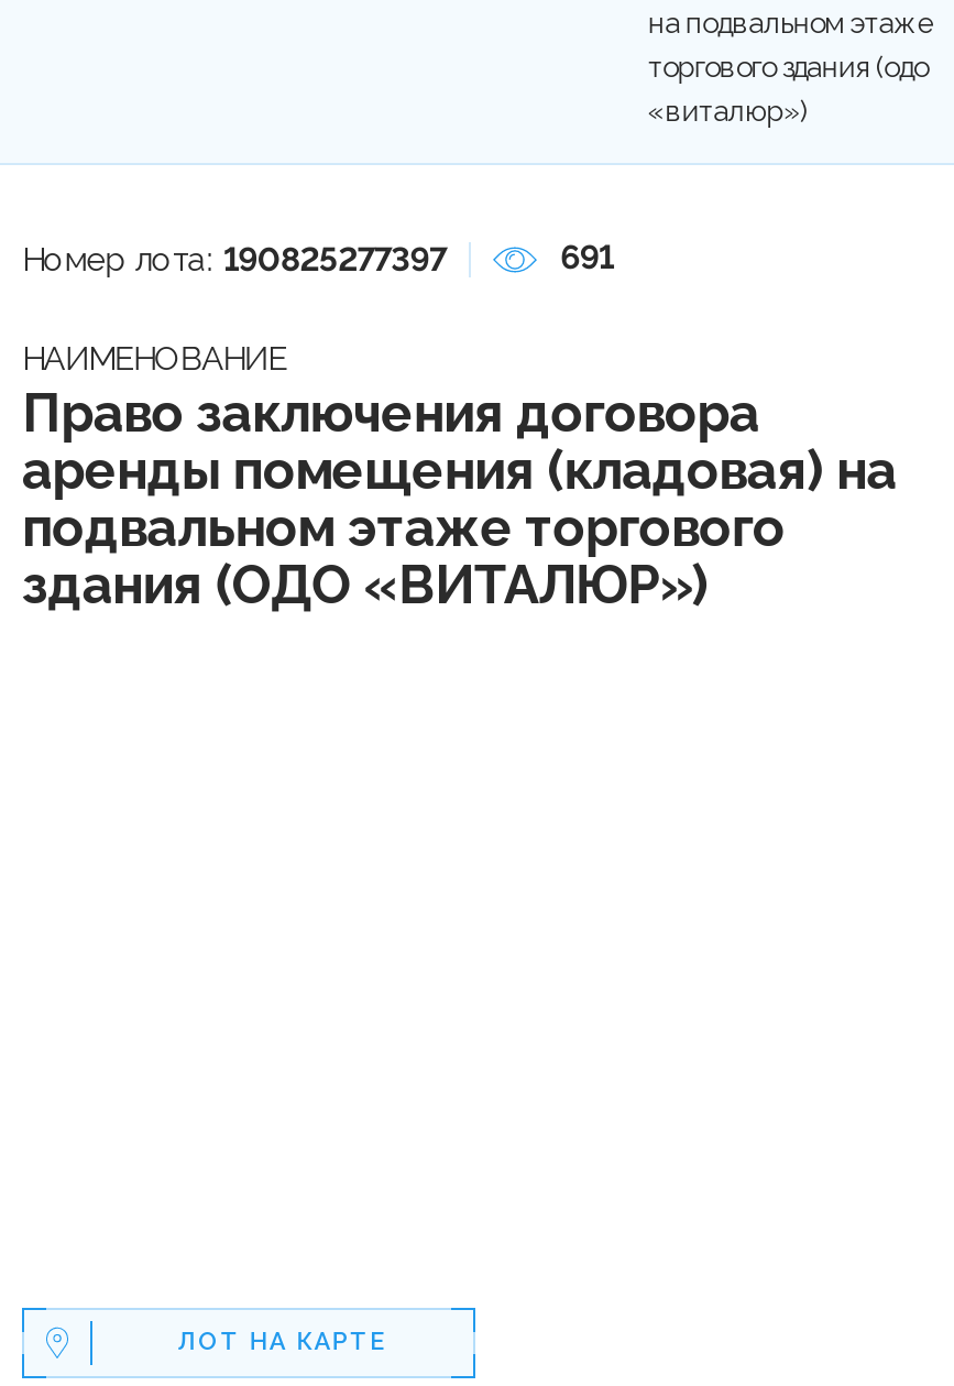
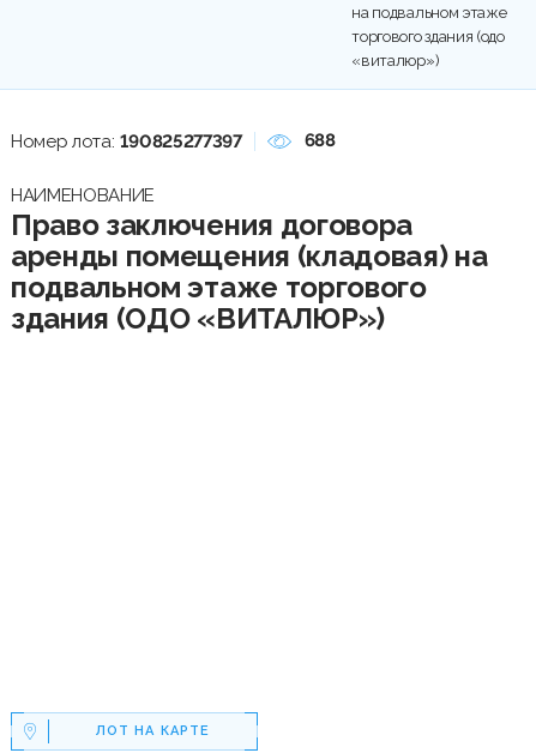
- 691
+ 688
